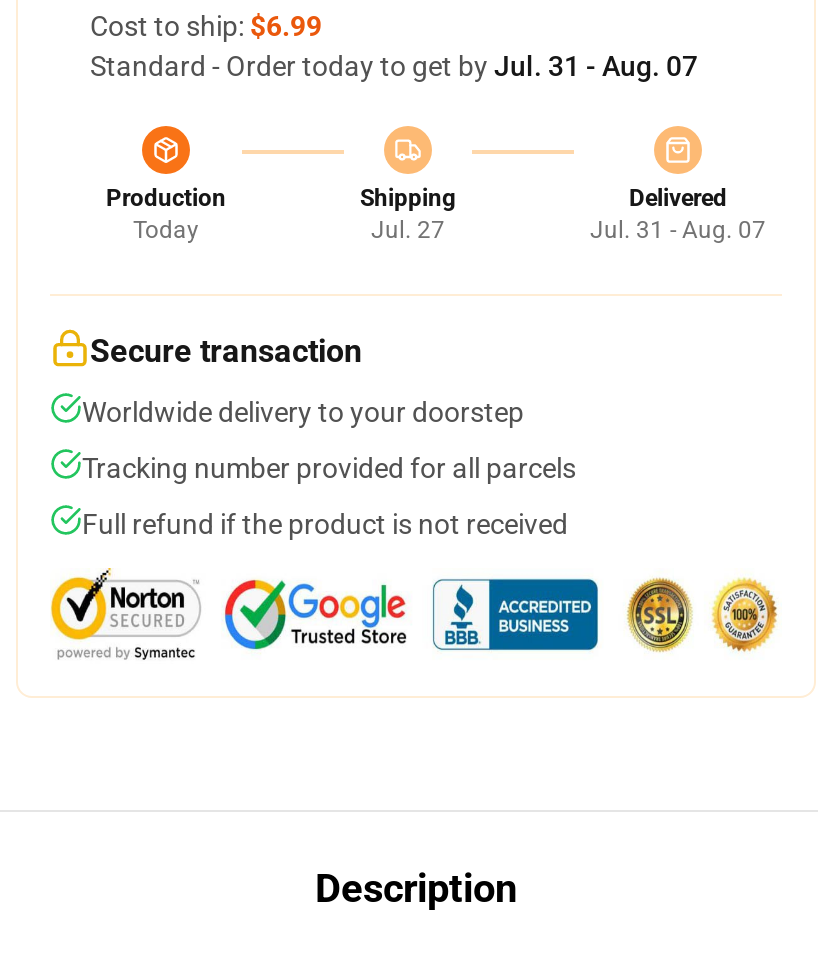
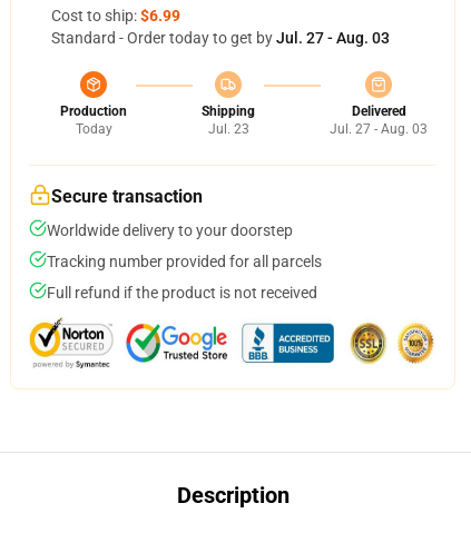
- Standard - Order today to get by Jul. 31 - Aug. 07
+ Standard - Order today to get by Jul. 27 - Aug. 03

- Jul. 27
+ Jul. 23

- Jul. 31 - Aug. 07
+ Jul. 27 - Aug. 03
